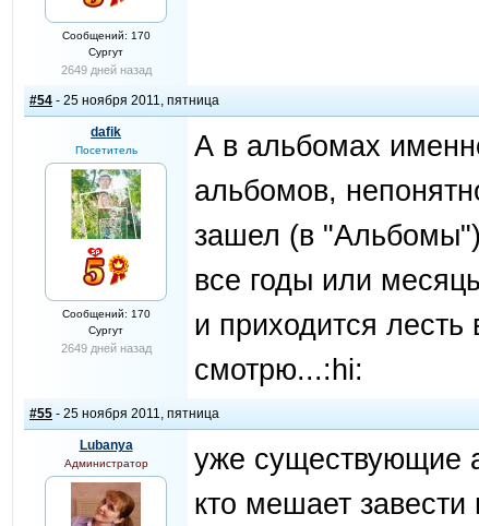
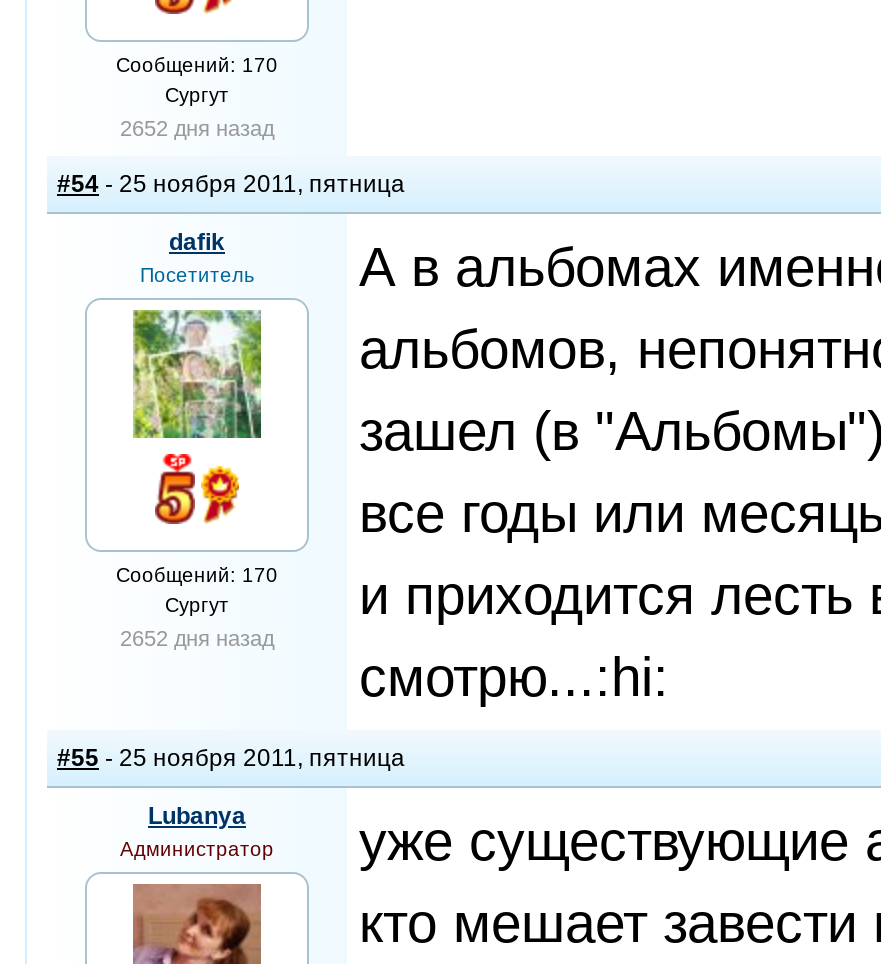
- 2649 дней назад
+ 2652 дня назад

- 2649 дней назад
+ 2652 дня назад
